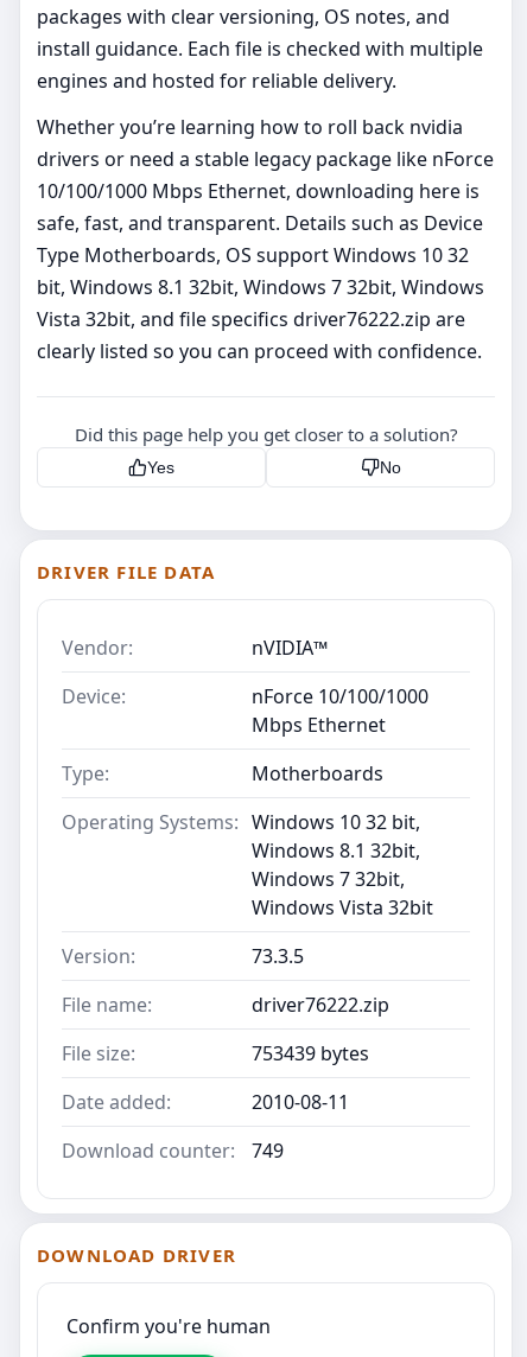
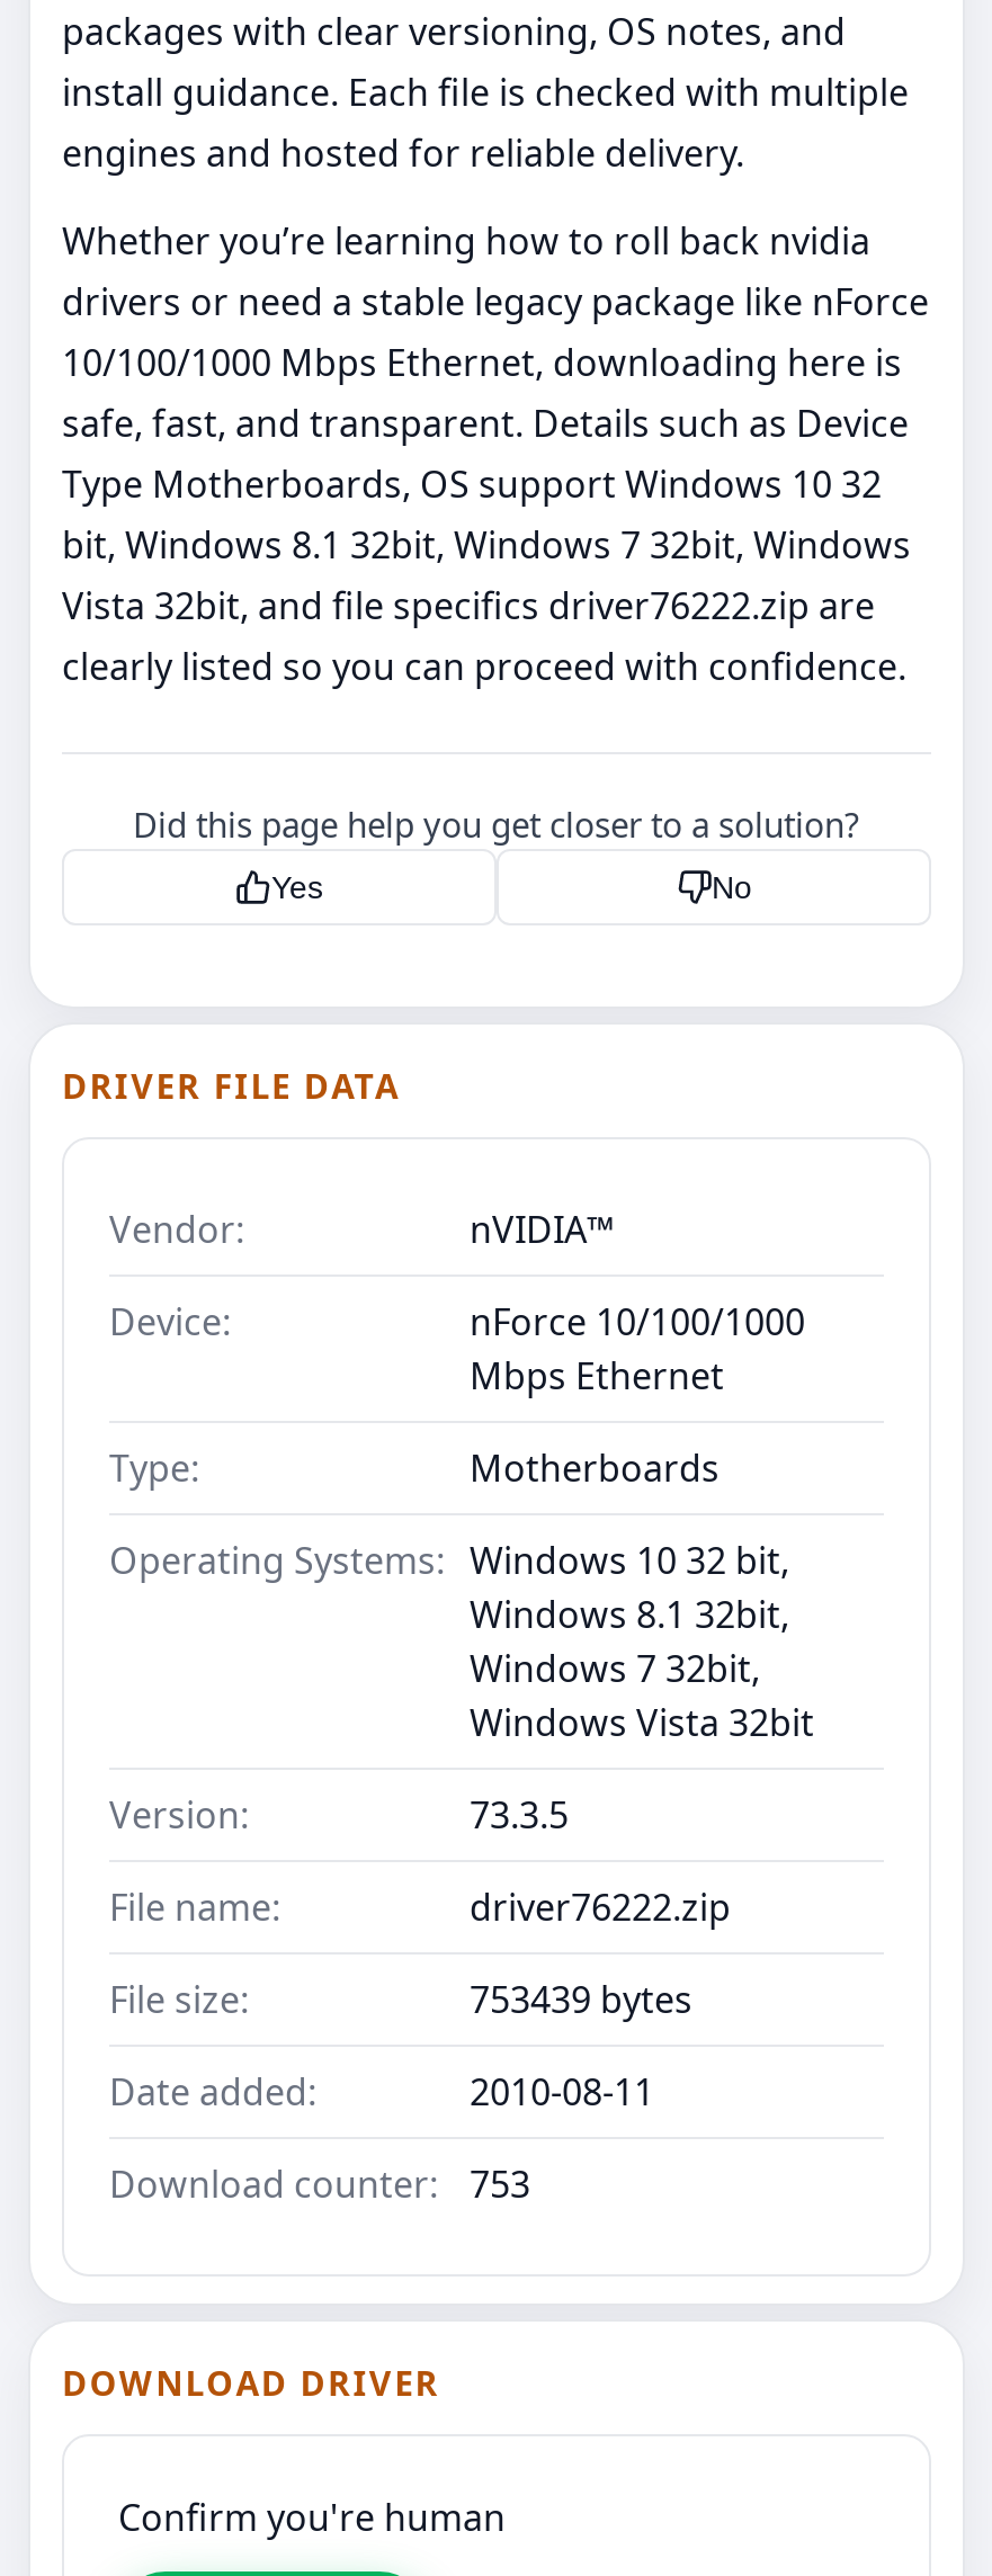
- Download counter: 749
+ Download counter: 753
